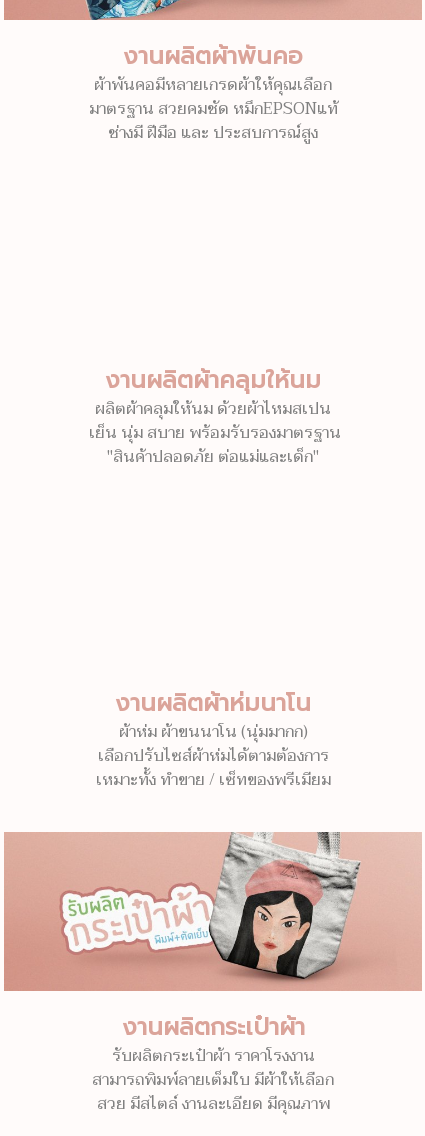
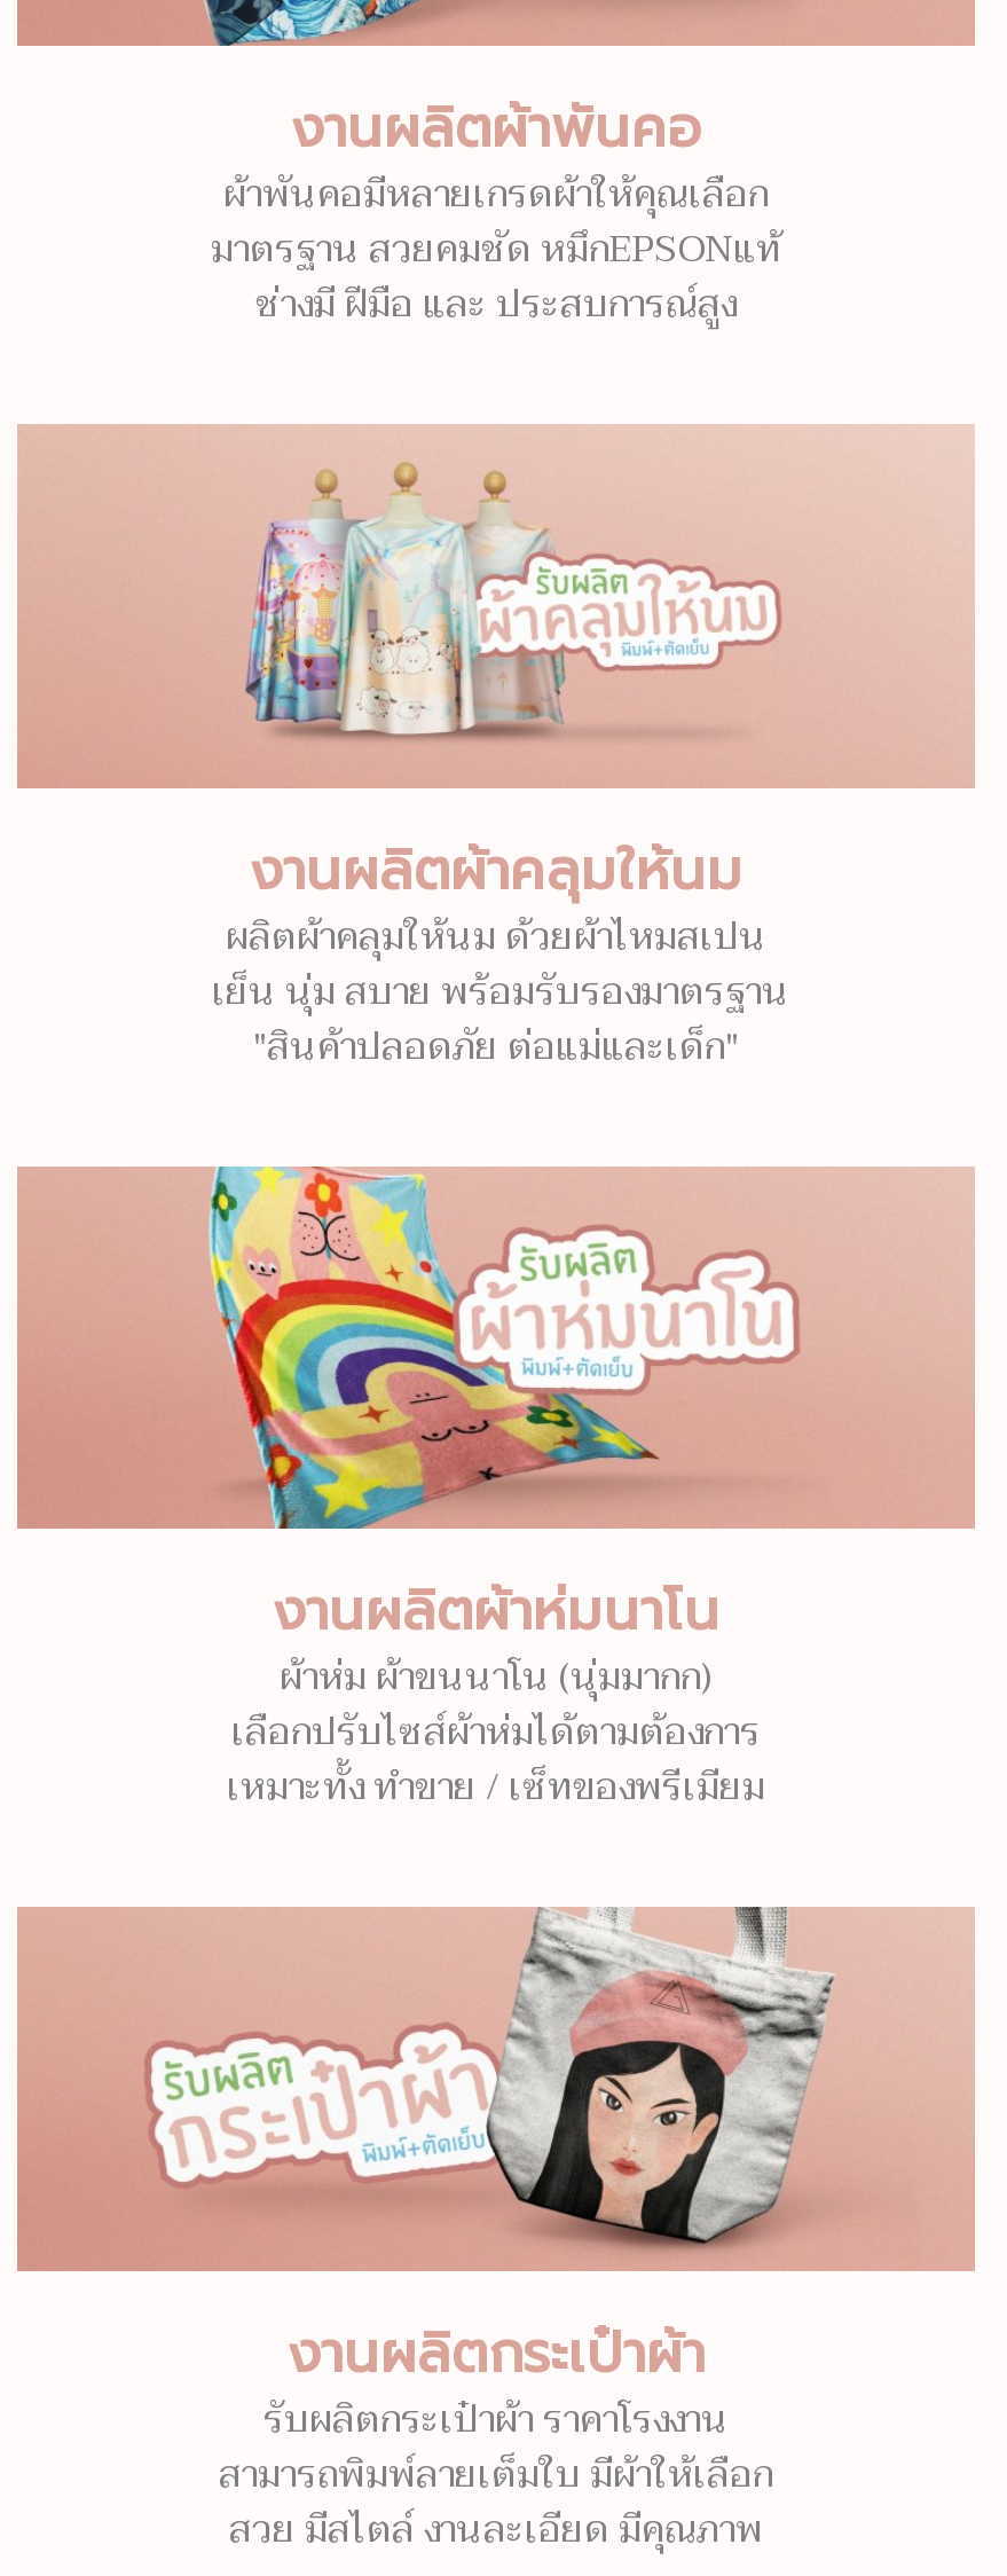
+ [image]

+ [image]
